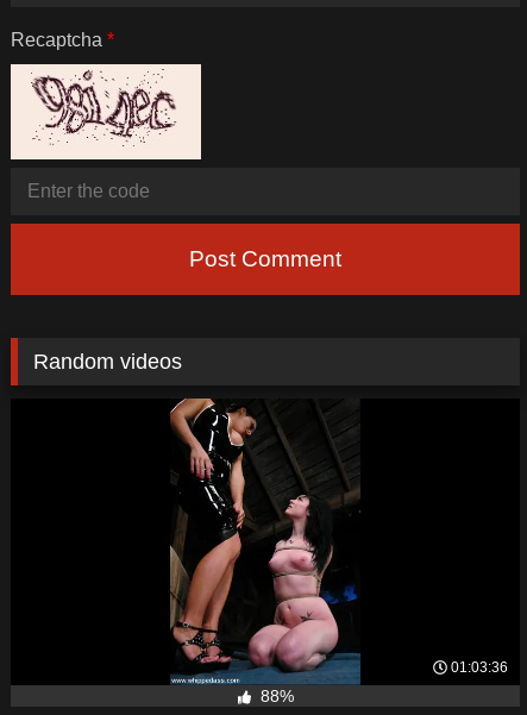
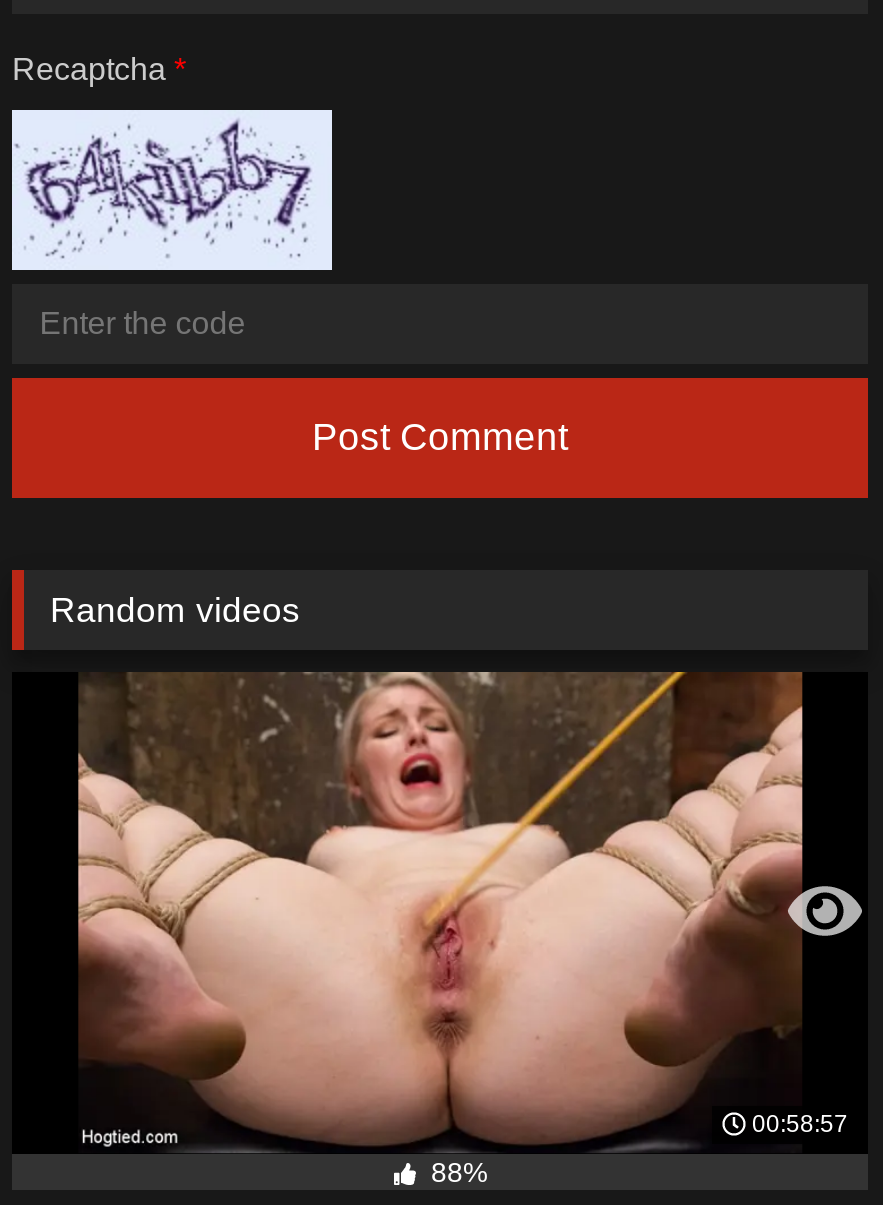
- [image]
+ [image]

- [image]
- 01:03:36
+ [image]
+ 00:58:57
